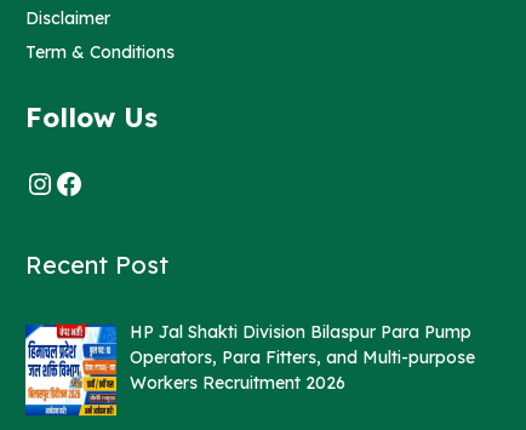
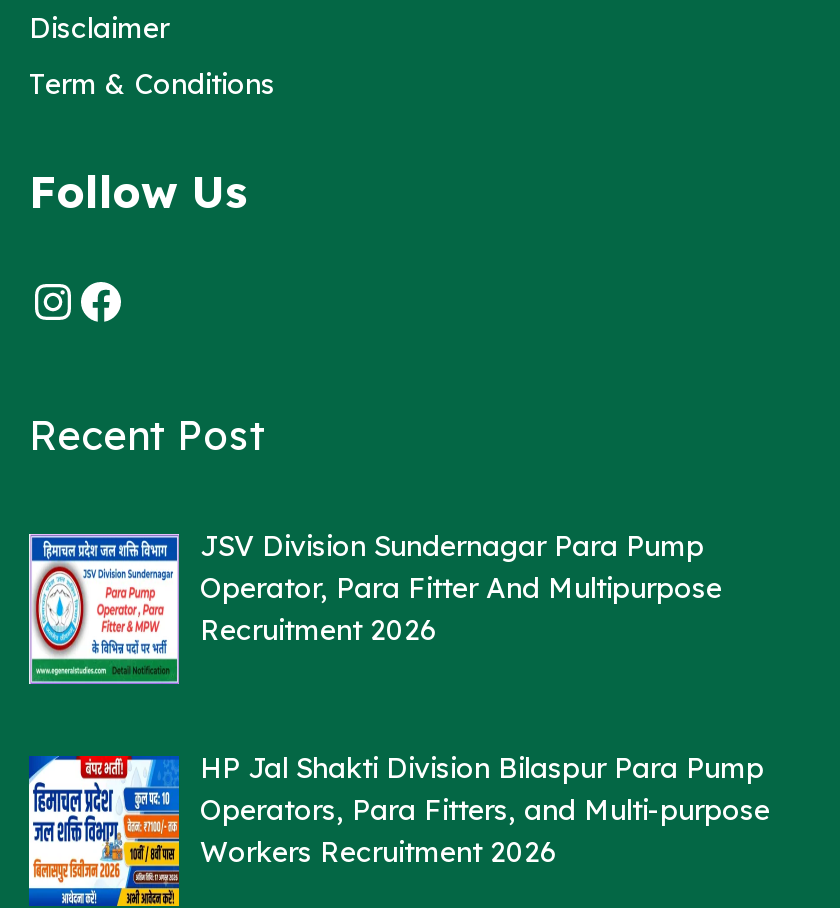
+ [image]
+ JSV Division Sundernagar Para Pump
+ Operator, Para Fitter And Multipurpose
+ Recruitment 2026
